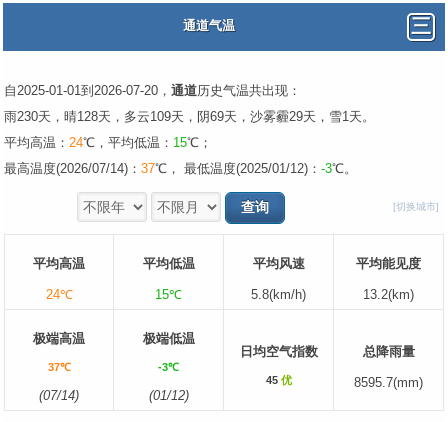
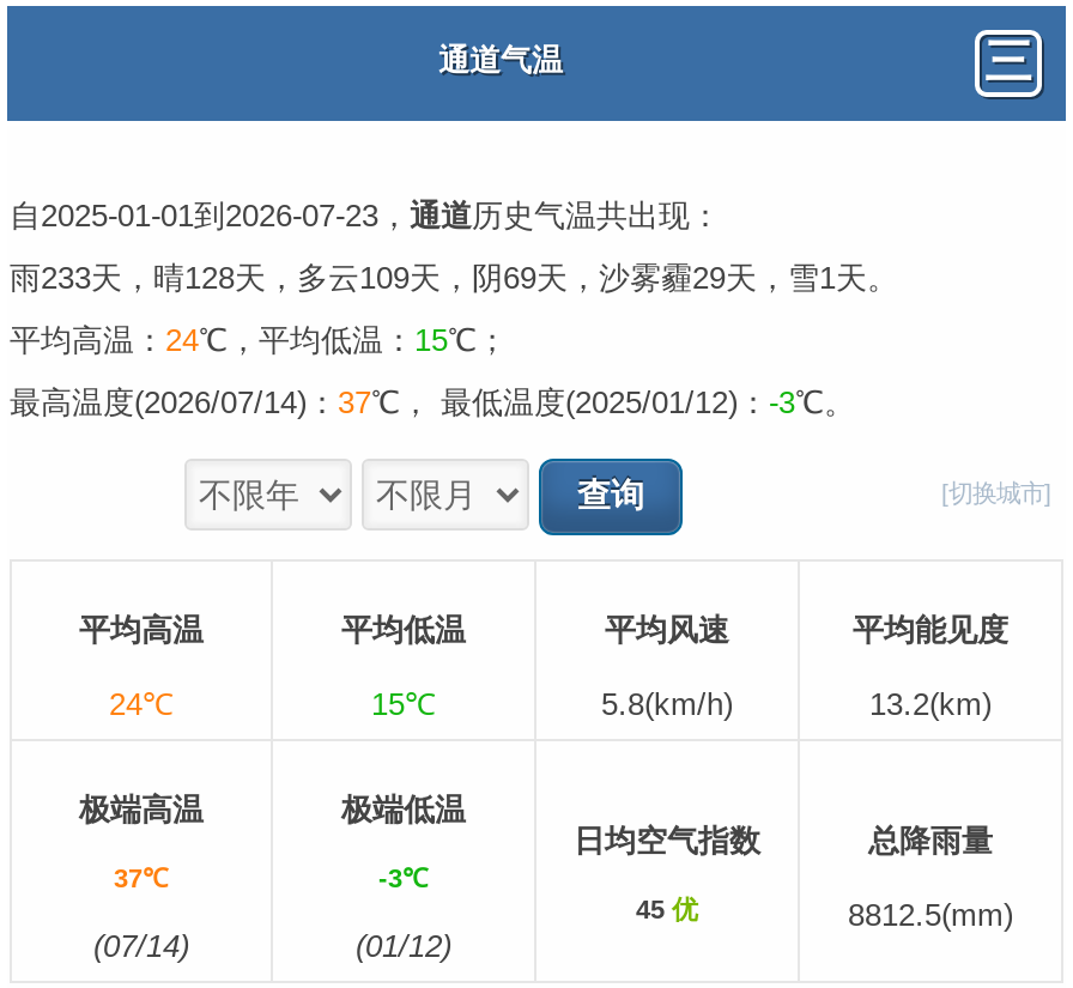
- 自2025-01-01到2026-07-20，通道历史气温共出现：
+ 自2025-01-01到2026-07-23，通道历史气温共出现：

- 雨230天，晴128天，多云109天，阴69天，沙雾霾29天，雪1天。
+ 雨233天，晴128天，多云109天，阴69天，沙雾霾29天，雪1天。

- 8595.7(mm)
+ 8812.5(mm)
